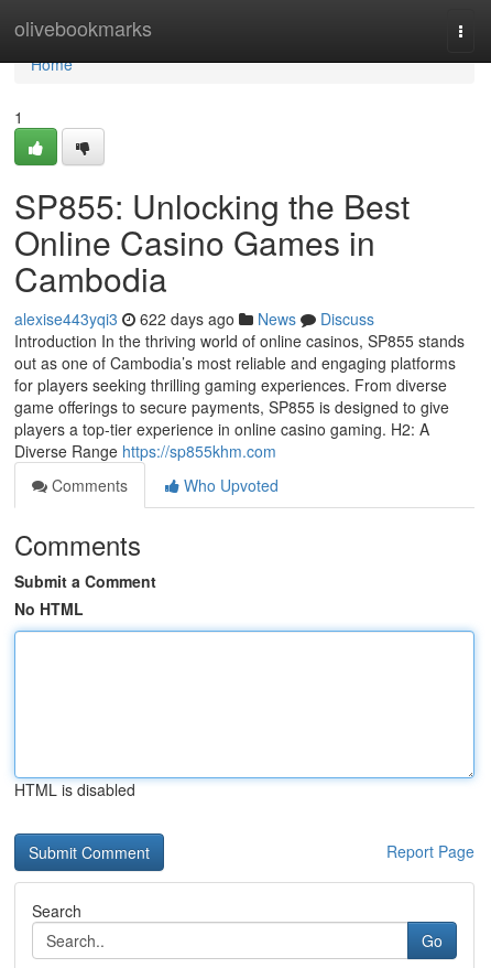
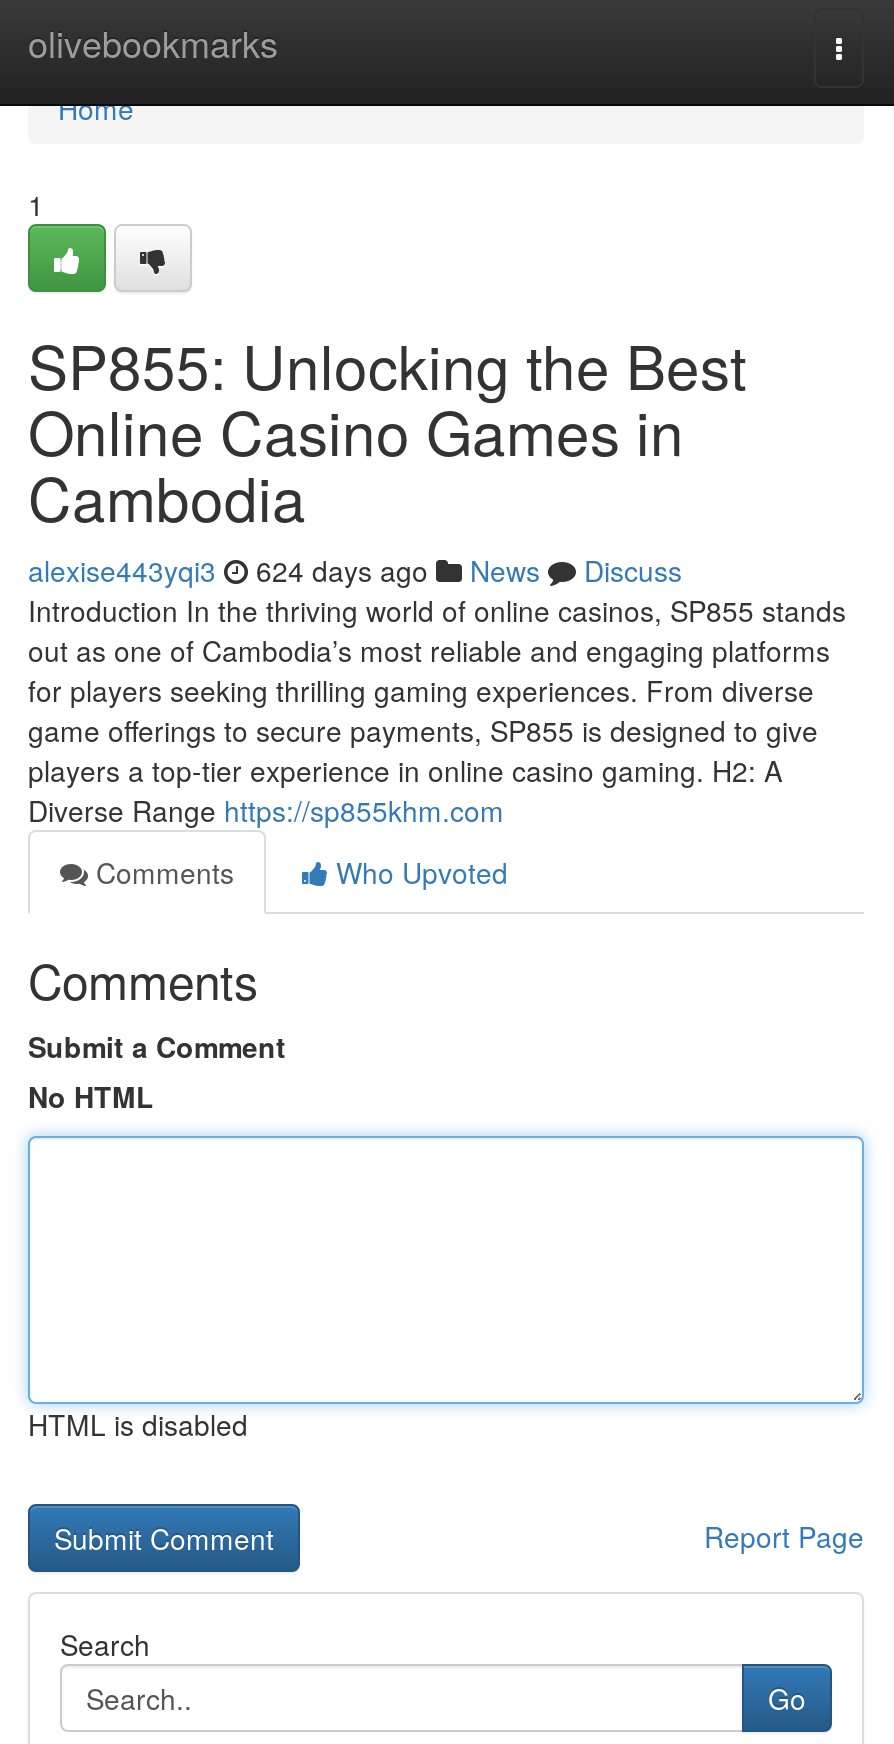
- alexise443yqi3 622 days ago News Discuss
+ alexise443yqi3 624 days ago News Discuss
